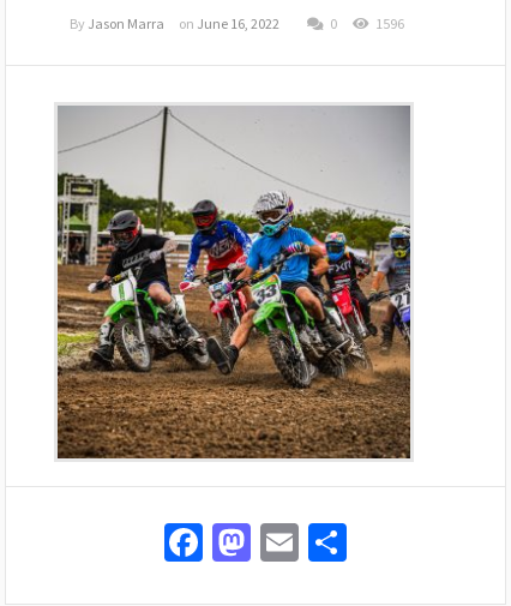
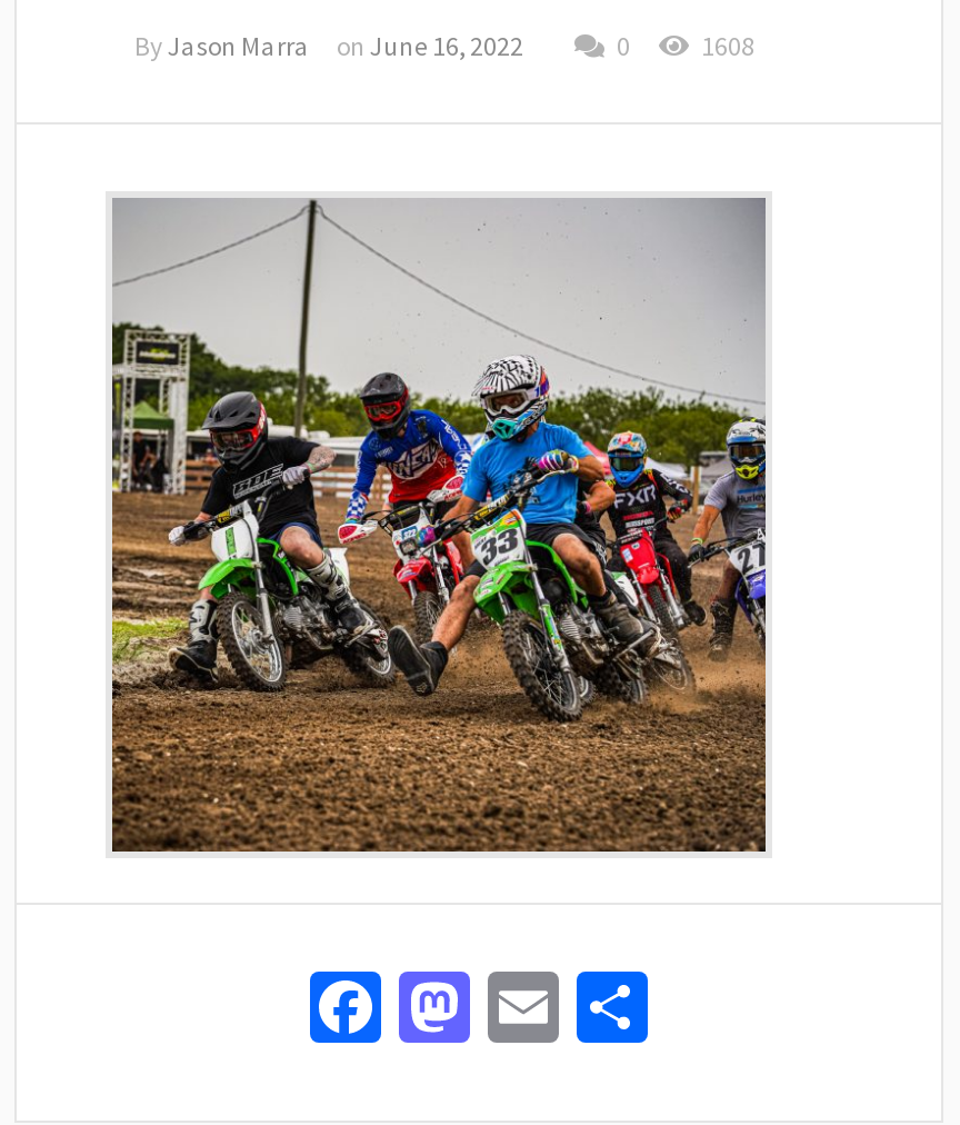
- 1596
+ 1608
